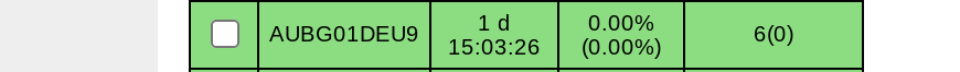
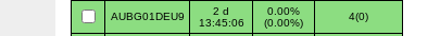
- 1 d
+ 2 d

- 6(0)
+ 4(0)

- 15:03:26 (0.00%)
+ 13:45:06 (0.00%)
